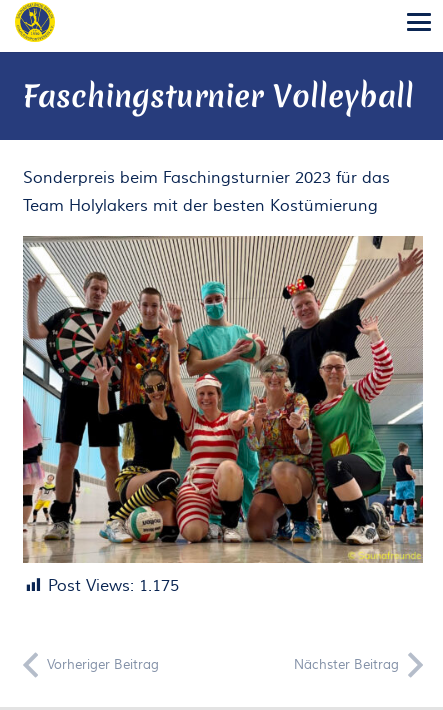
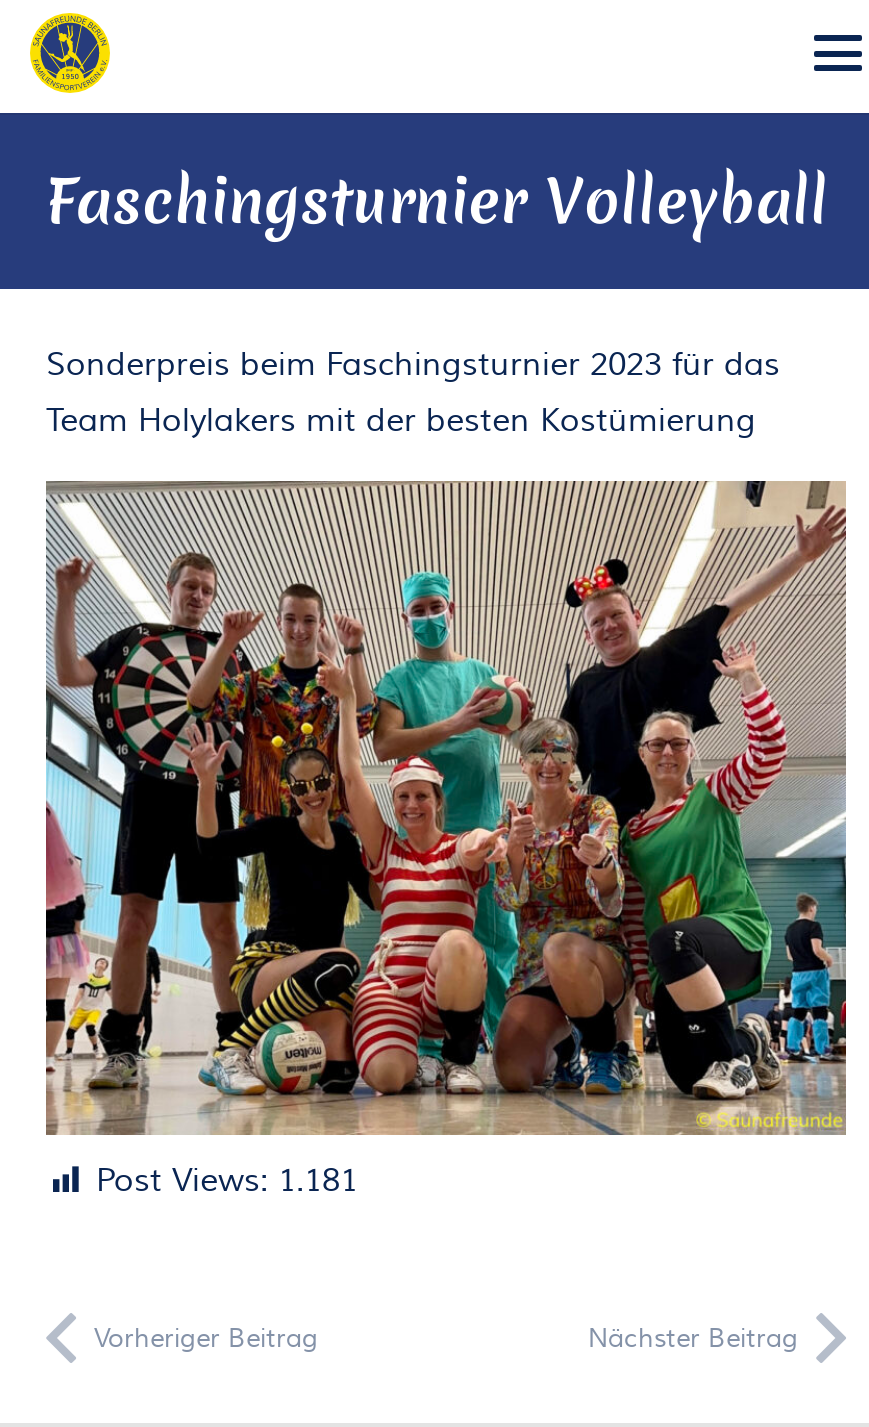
- Post Views: 1.175
+ Post Views: 1.181
